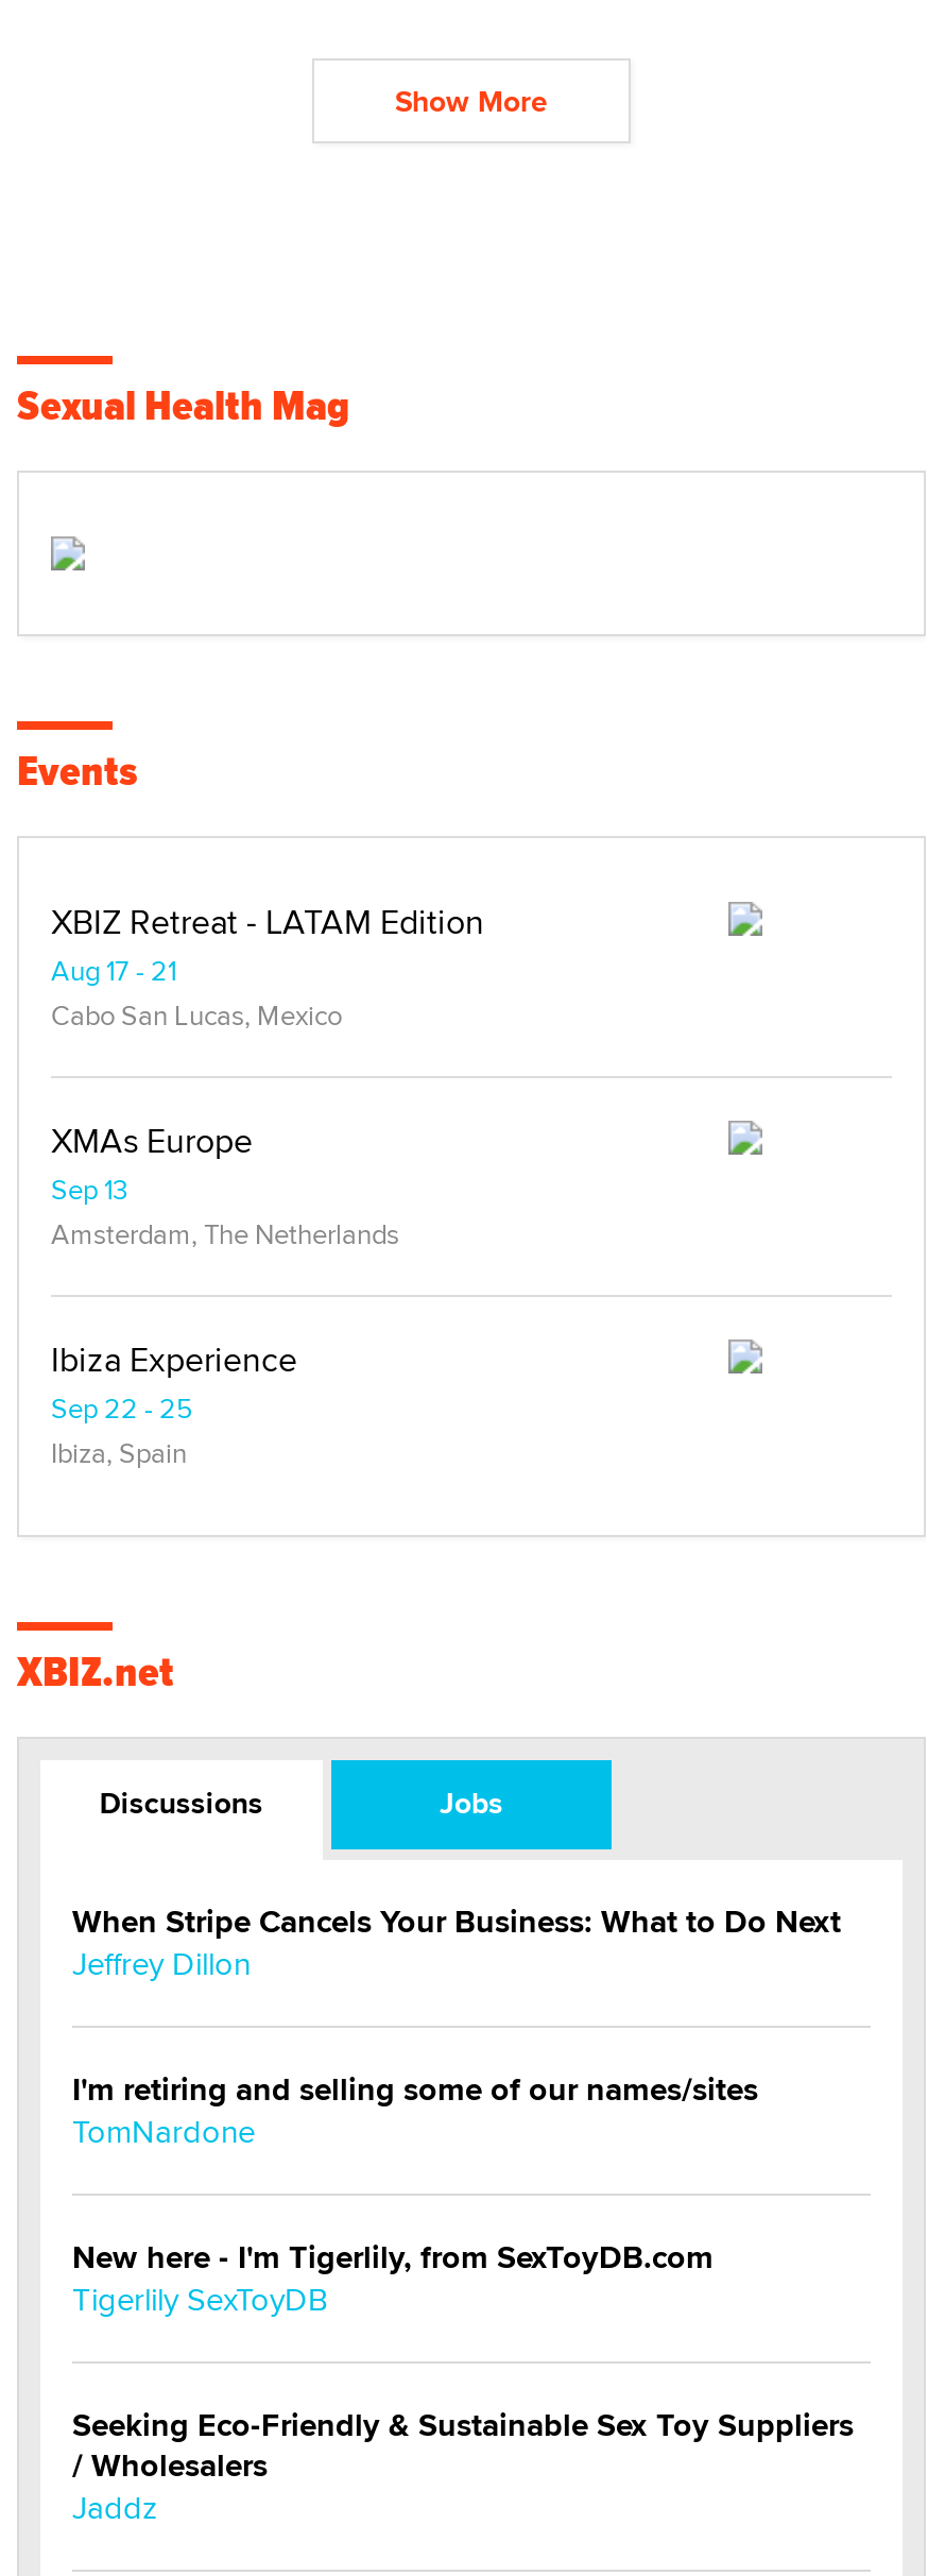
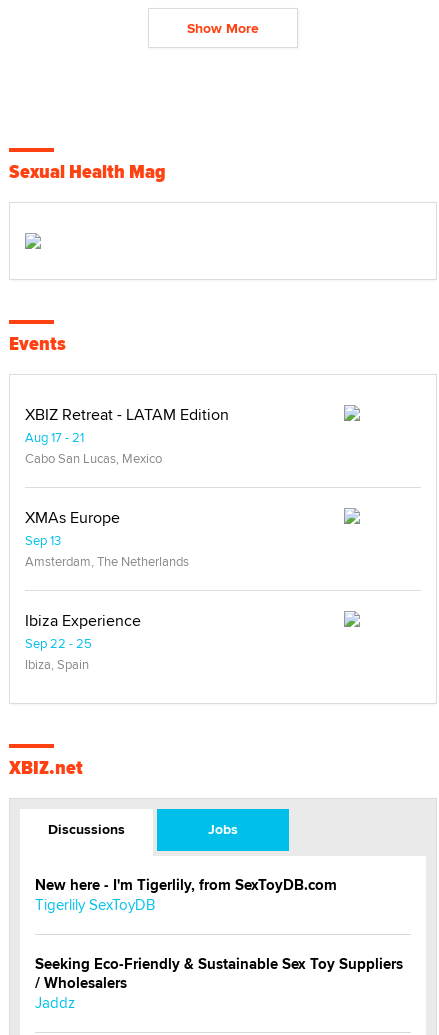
- When Stripe Cancels Your Business: What to Do Next
- Jeffrey Dillon
- I'm retiring and selling some of our names/sites
- TomNardone
